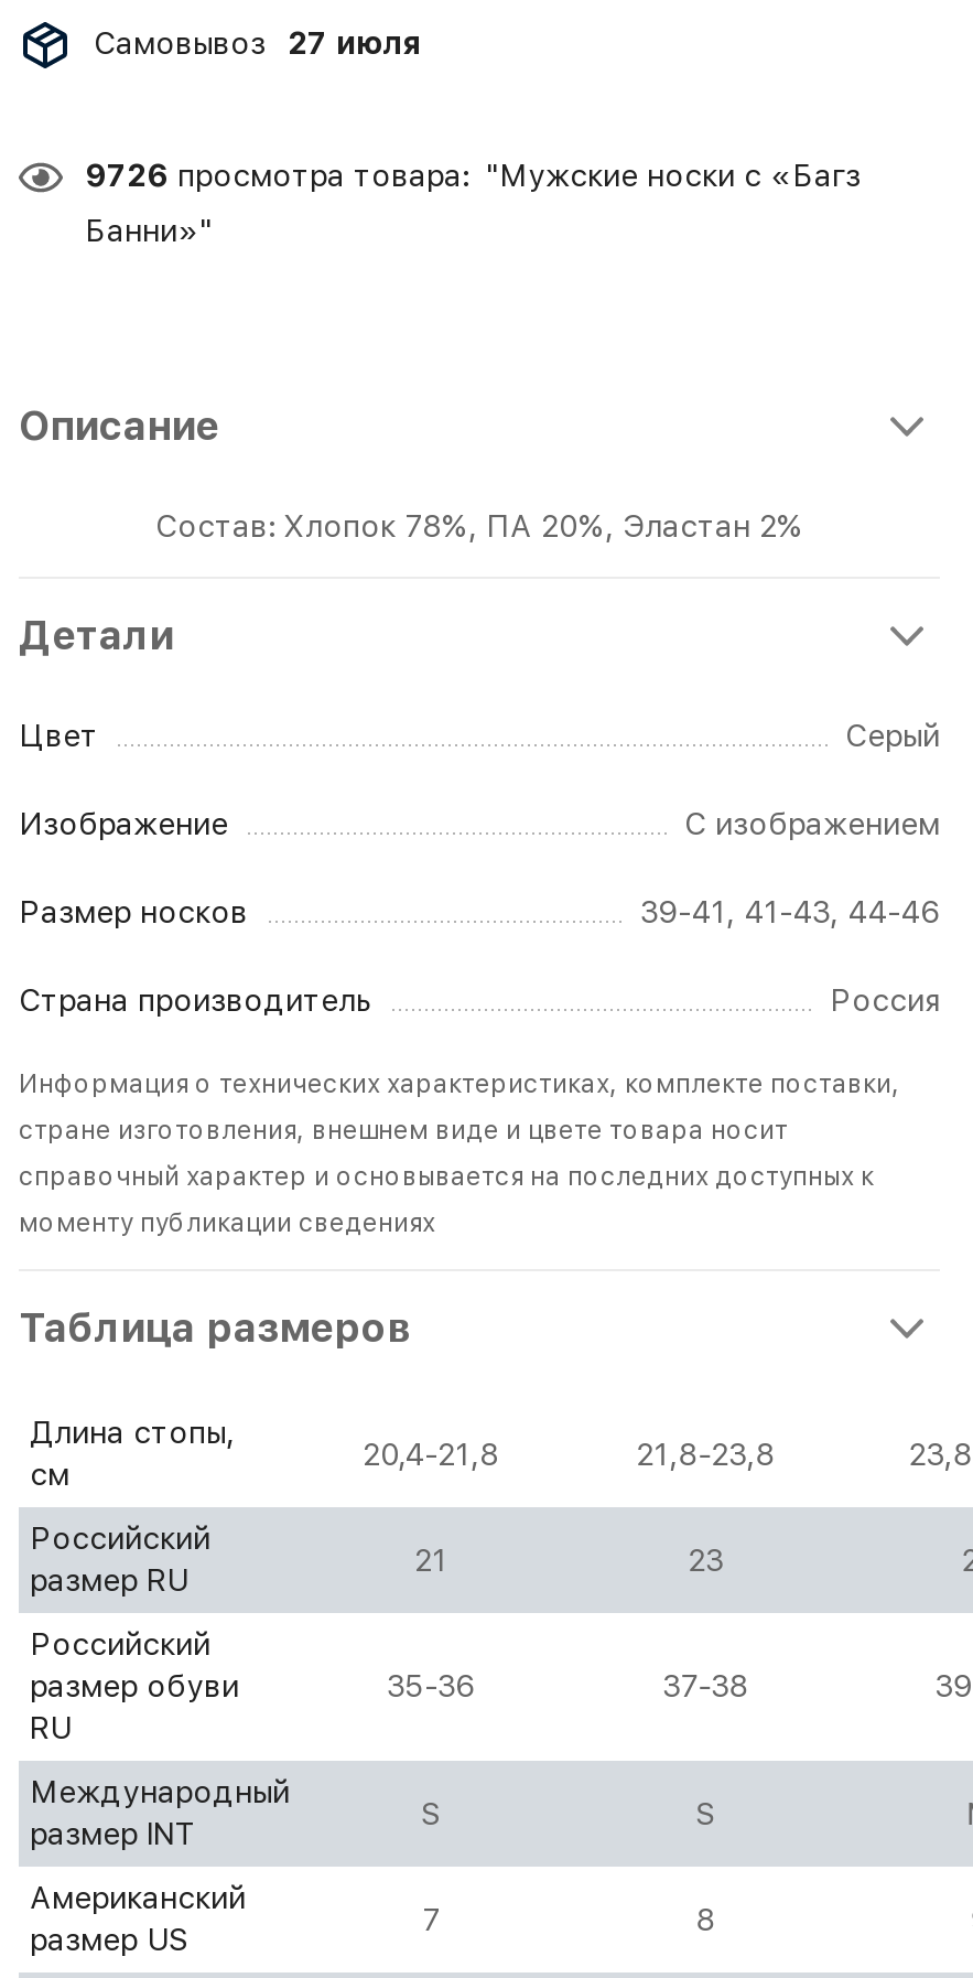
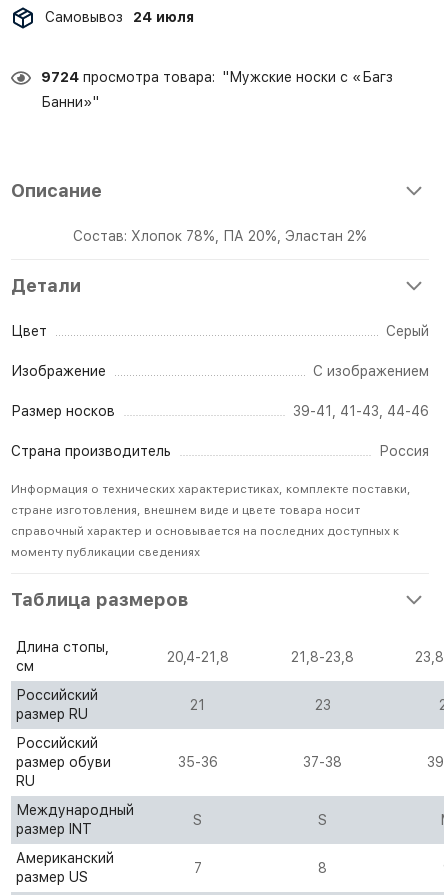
- Самовывоз 27 июля
+ Самовывоз 24 июля

- 9726 просмотра товара: "Мужские носки с «Багз
+ 9724 просмотра товара: "Мужские носки с «Багз
